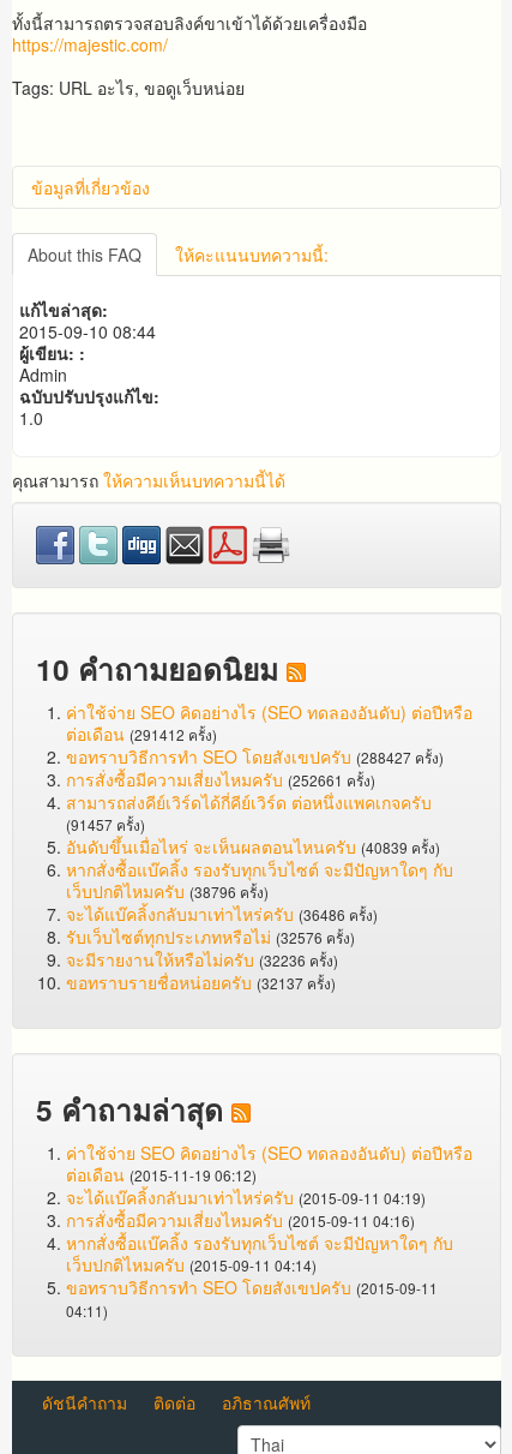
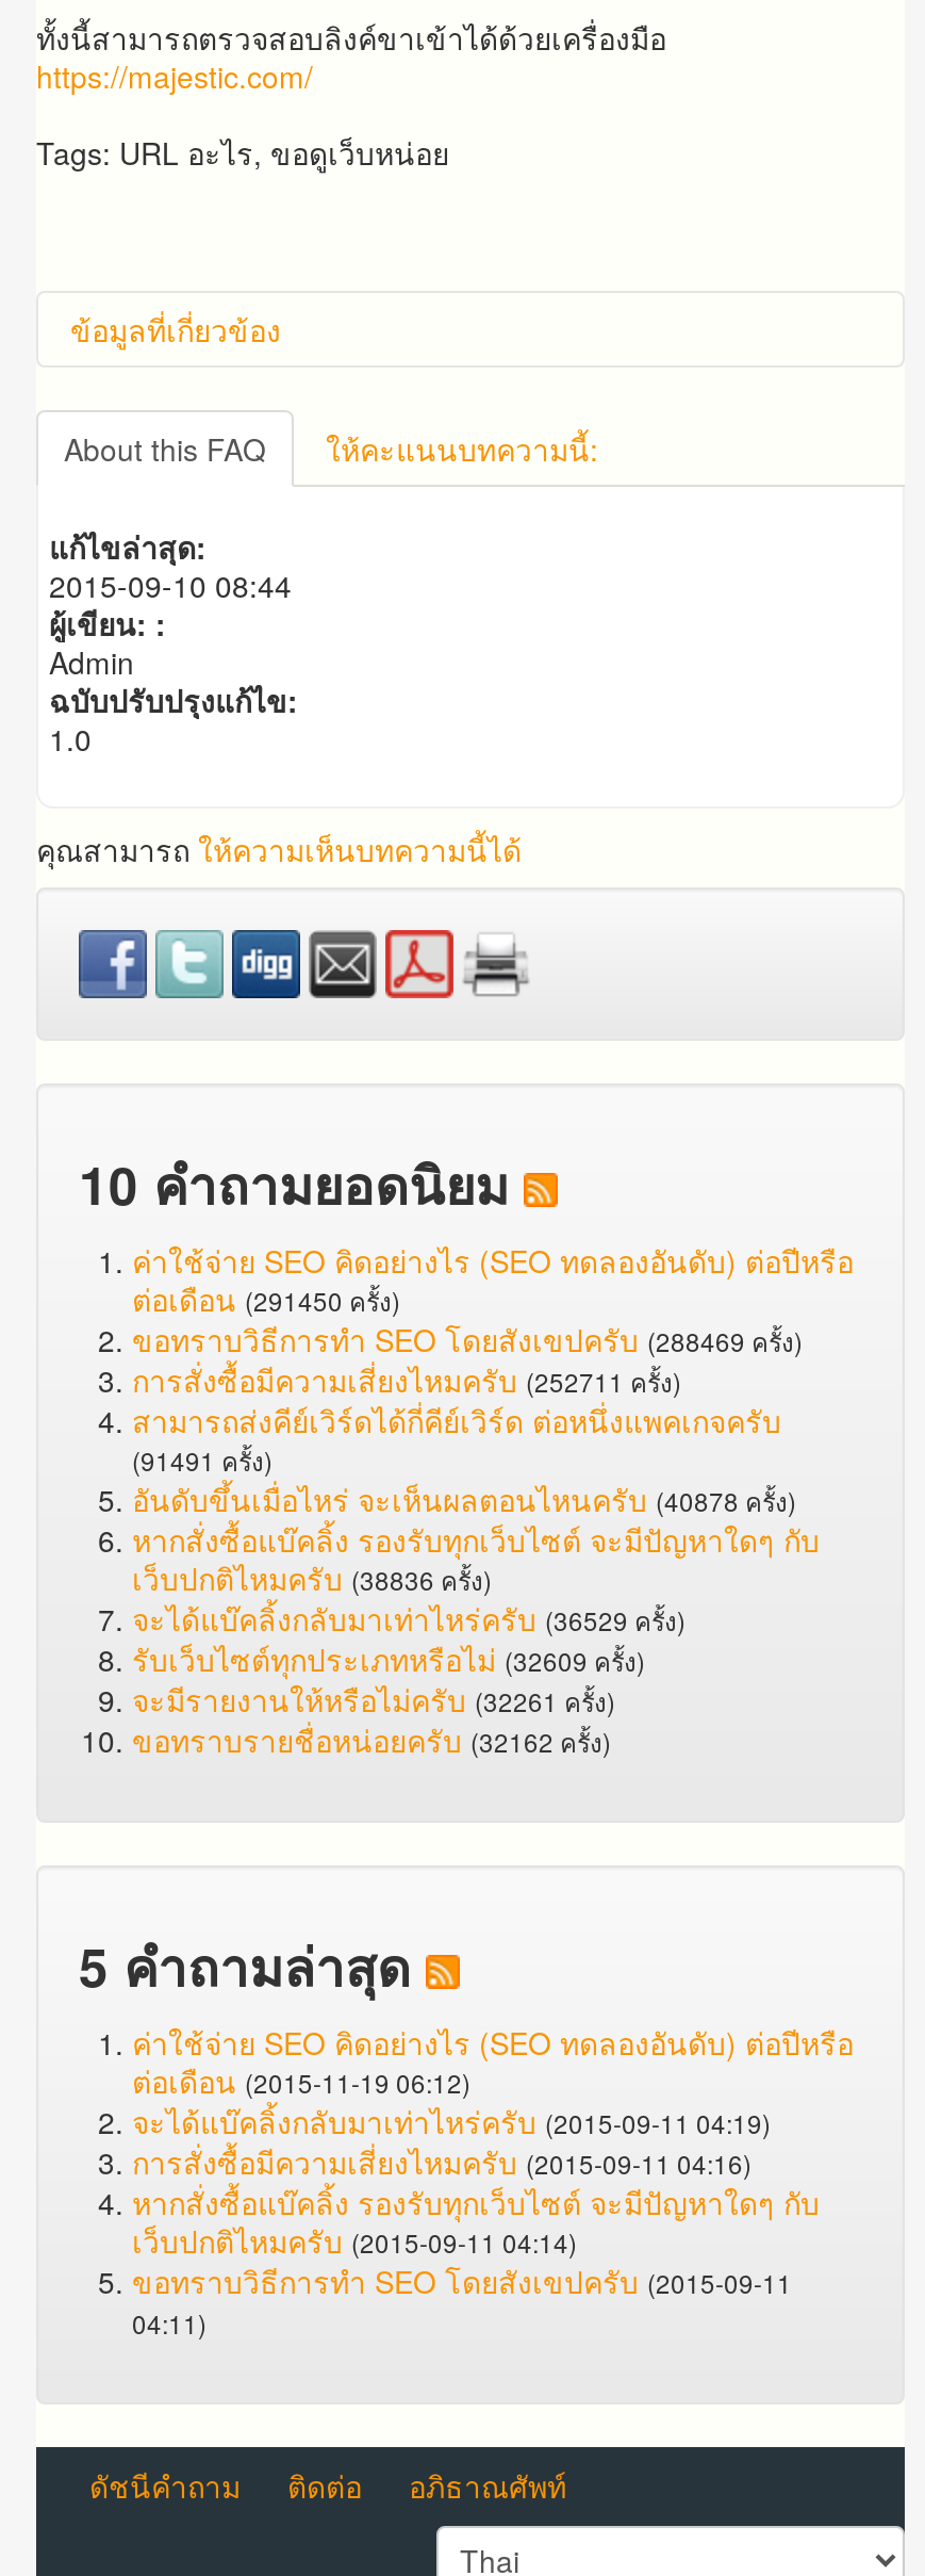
- ต่อเดือน (291412 ครั้ง)
+ ต่อเดือน (291450 ครั้ง)

- ขอทราบวิธีการทำ SEO โดยสังเขปครับ (288427 ครั้ง)
+ ขอทราบวิธีการทำ SEO โดยสังเขปครับ (288469 ครั้ง)

- การสั่งซื้อมีความเสี่ยงไหมครับ (252661 ครั้ง)
+ การสั่งซื้อมีความเสี่ยงไหมครับ (252711 ครั้ง)

- (91457 ครั้ง)
+ (91491 ครั้ง)

- อันดับขึ้นเมื่อไหร่ จะเห็นผลตอนไหนครับ (40839 ครั้ง)
+ อันดับขึ้นเมื่อไหร่ จะเห็นผลตอนไหนครับ (40878 ครั้ง)

- เว็บปกติไหมครับ (38796 ครั้ง)
+ เว็บปกติไหมครับ (38836 ครั้ง)

- จะได้แบ๊คลิ้งกลับมาเท่าไหร่ครับ (36486 ครั้ง)
+ จะได้แบ๊คลิ้งกลับมาเท่าไหร่ครับ (36529 ครั้ง)

- รับเว็บไซต์ทุกประเภทหรือไม่ (32576 ครั้ง)
+ รับเว็บไซต์ทุกประเภทหรือไม่ (32609 ครั้ง)

- จะมีรายงานให้หรือไม่ครับ (32236 ครั้ง)
+ จะมีรายงานให้หรือไม่ครับ (32261 ครั้ง)

- ขอทราบรายชื่อหน่อยครับ (32137 ครั้ง)
+ ขอทราบรายชื่อหน่อยครับ (32162 ครั้ง)
